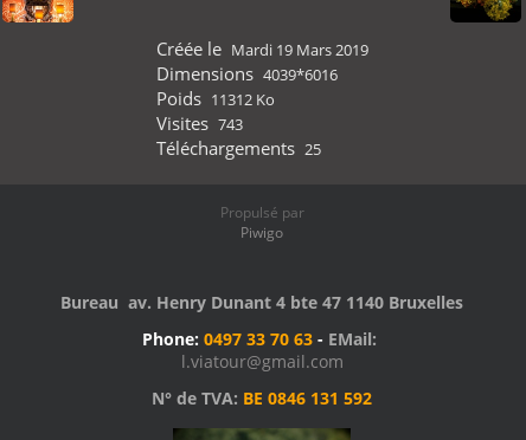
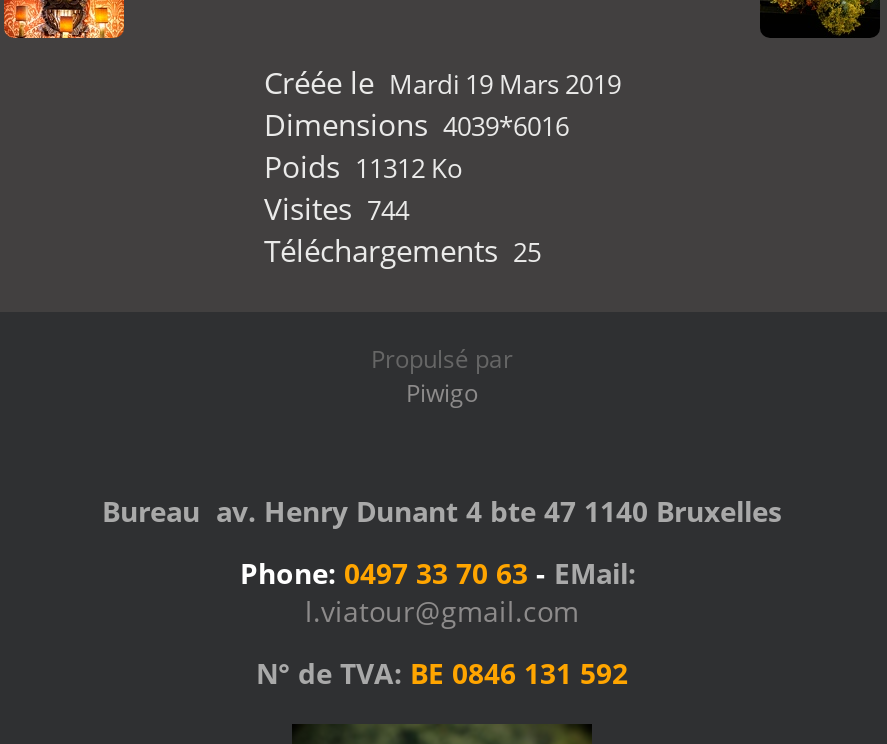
- Visites 743
+ Visites 744
